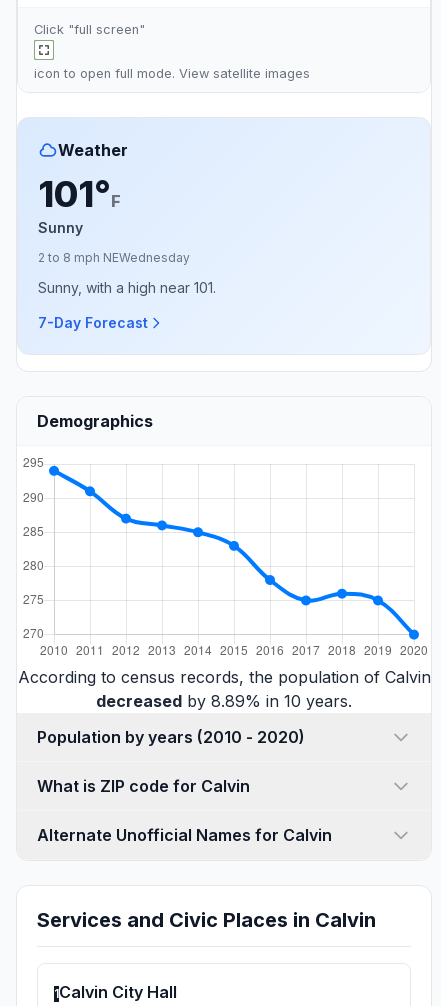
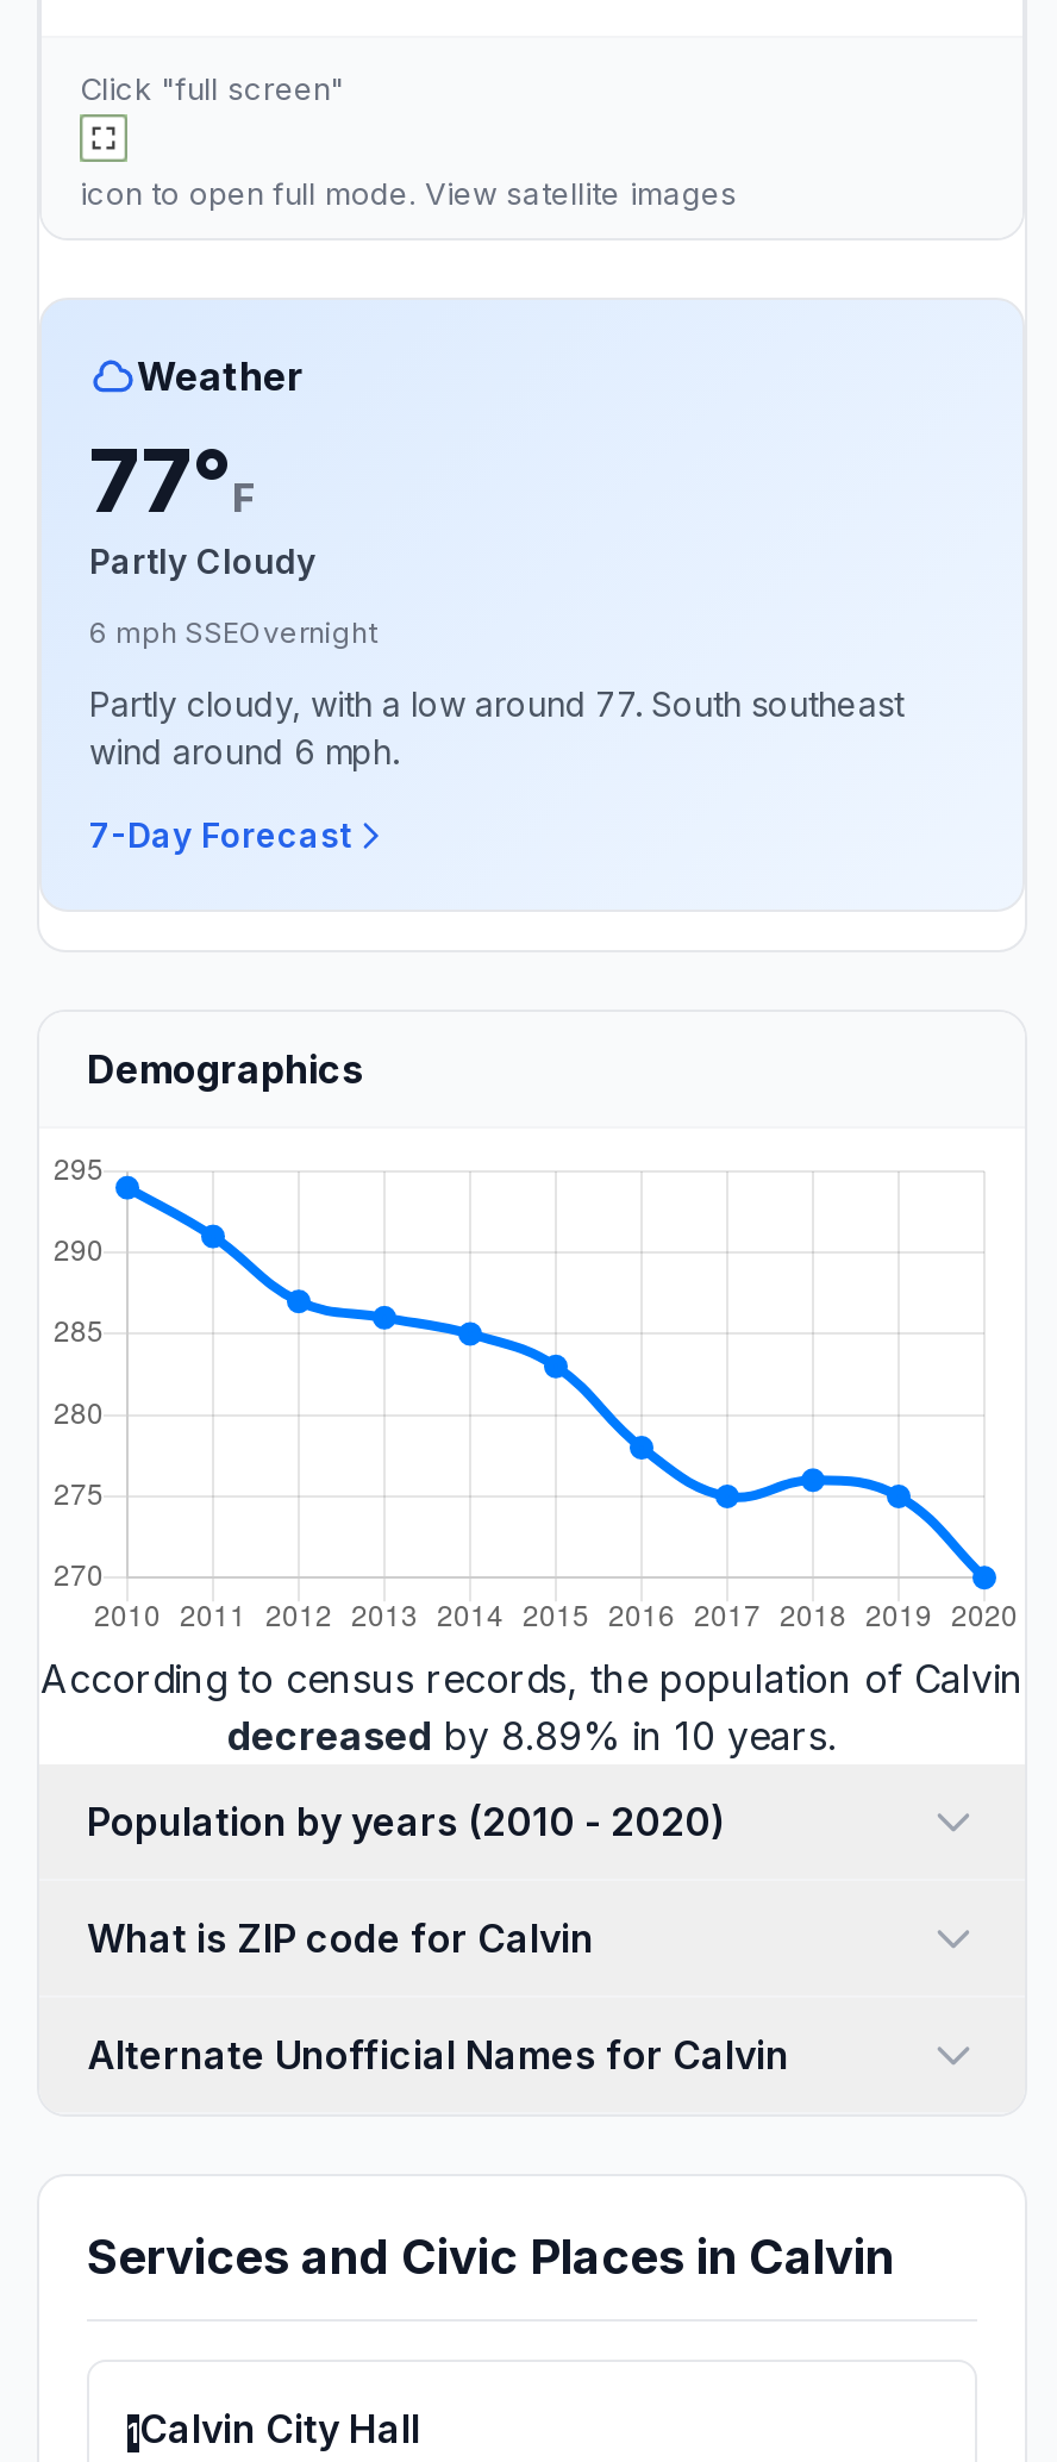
- 101°F
- Sunny
+ 77°F
+ Partly Cloudy

- 2 to 8 mph NEWednesday
+ 6 mph SSEOvernight

- Sunny, with a high near 101.
+ Partly cloudy, with a low around 77. South southeast
+ wind around 6 mph.
